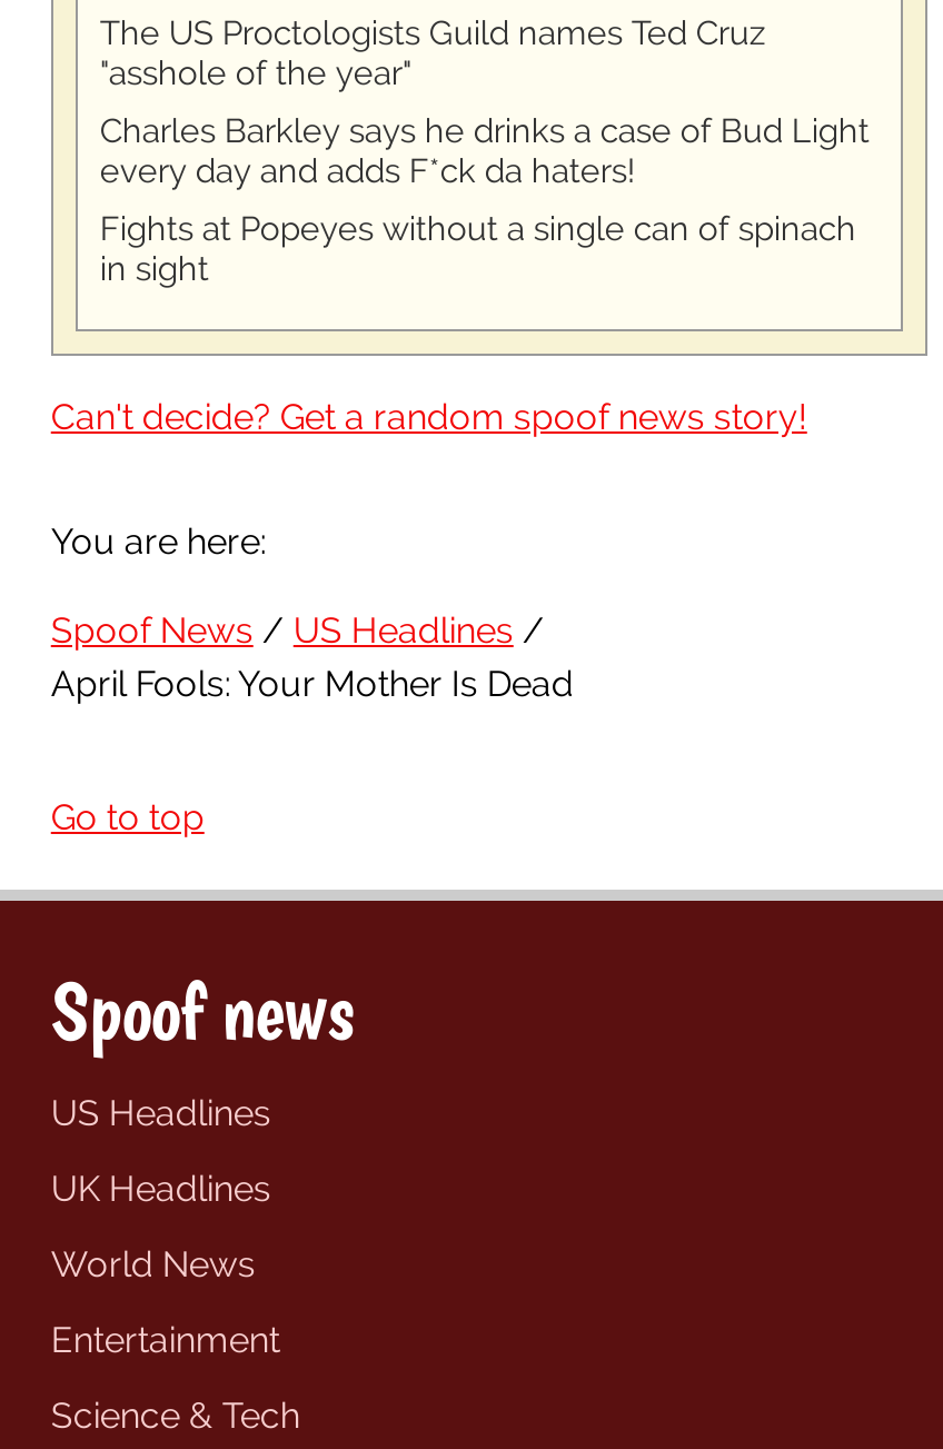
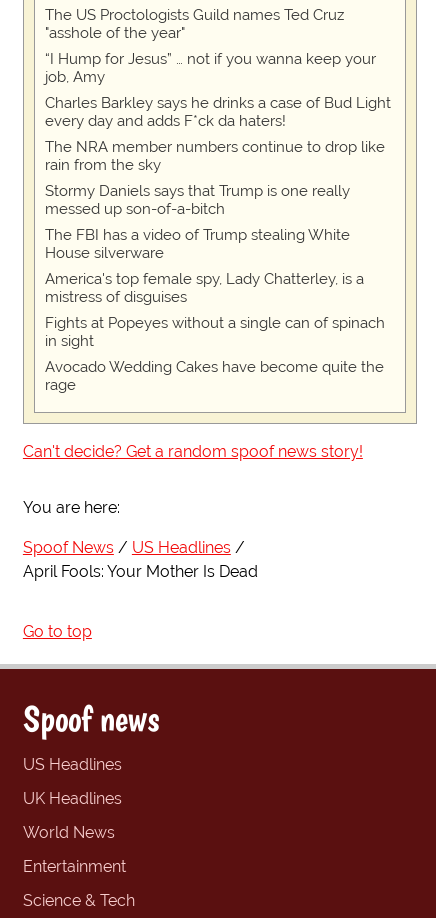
+ “I Hump for Jesus” … not if you wanna keep your
+ job, Amy

+ The NRA member numbers continue to drop like
+ rain from the sky
+ Stormy Daniels says that Trump is one really
+ messed up son-of-a-bitch
+ The FBI has a video of Trump stealing White
+ House silverware
+ America's top female spy, Lady Chatterley, is a
+ mistress of disguises

+ Avocado Wedding Cakes have become quite the
+ rage
